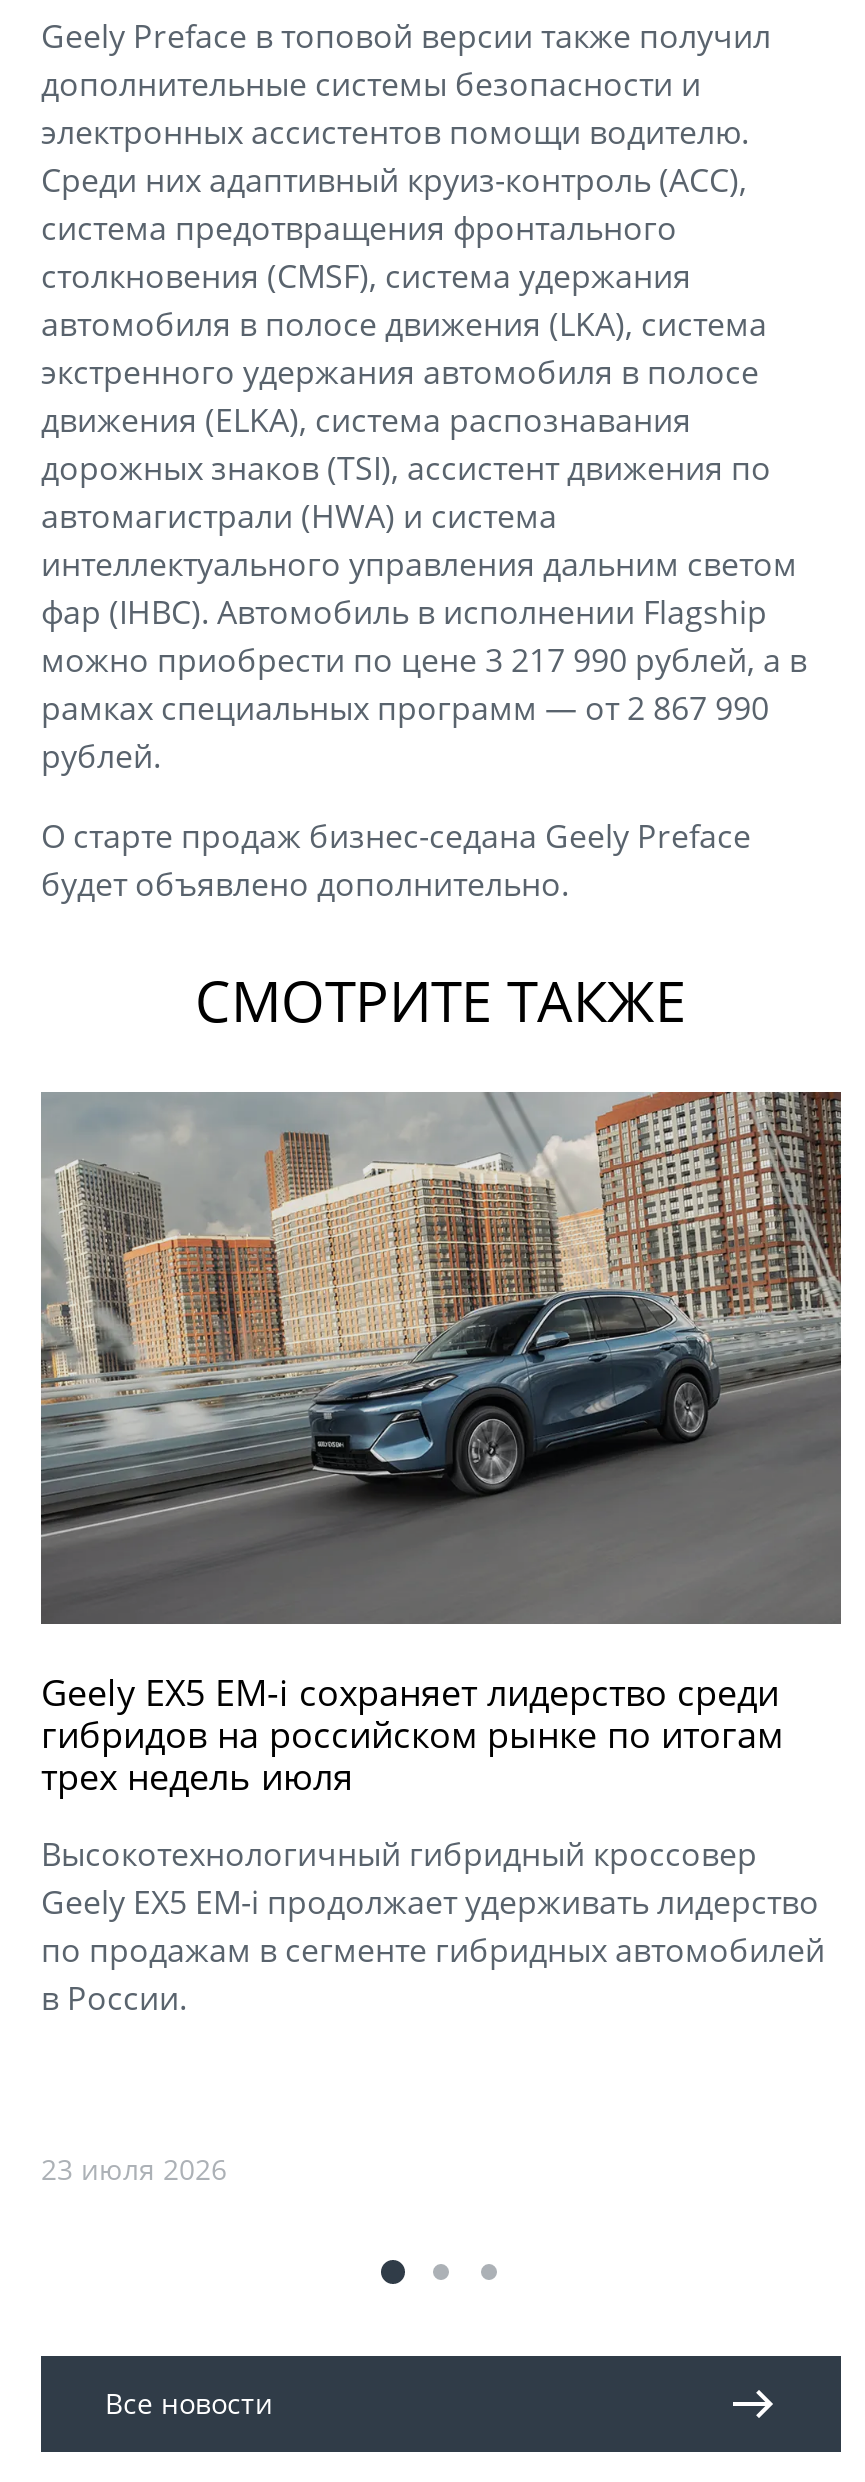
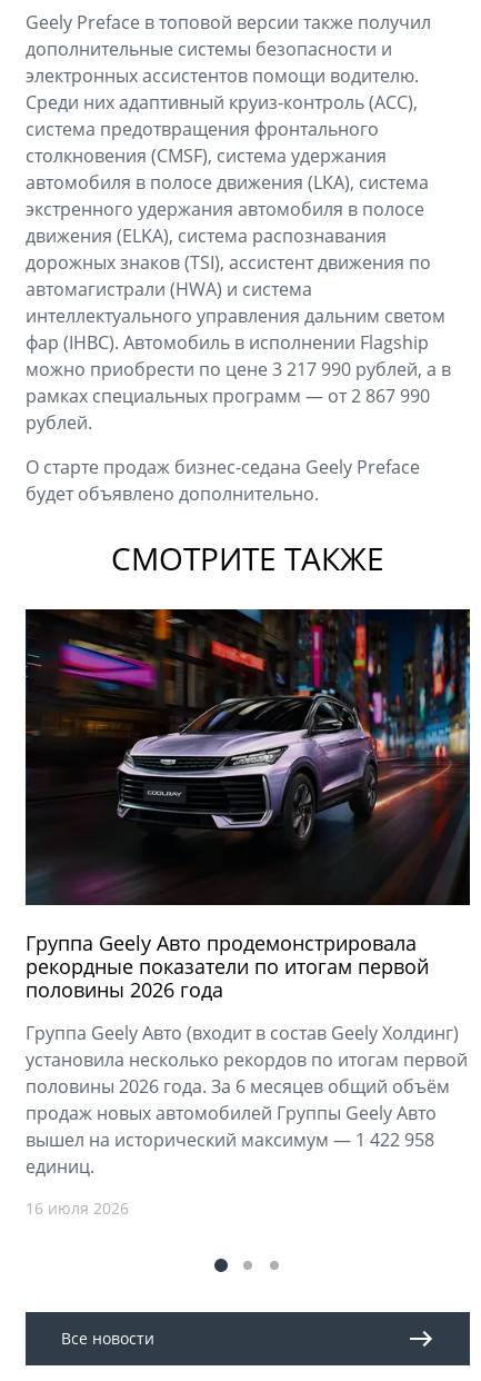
- [image]
- Geely EX5 EM-i сохраняет лидерство среди
- гибридов на российском рынке по итогам
- трех недель июля
+ [image]
+ Группа Geely Авто продемонстрировала
+ рекордные показатели по итогам первой
+ половины 2026 года

- Высокотехнологичный гибридный кроссовер
- Geely EX5 EM-i продолжает удерживать лидерство
- по продажам в сегменте гибридных автомобилей
- в России.
+ Группа Geely Авто (входит в состав Geely Холдинг)
+ установила несколько рекордов по итогам первой
+ половины 2026 года. За 6 месяцев общий объём
+ продаж новых автомобилей Группы Geely Авто
+ вышел на исторический максимум — 1 422 958
+ единиц.

- 23 июля 2026
+ 16 июля 2026
